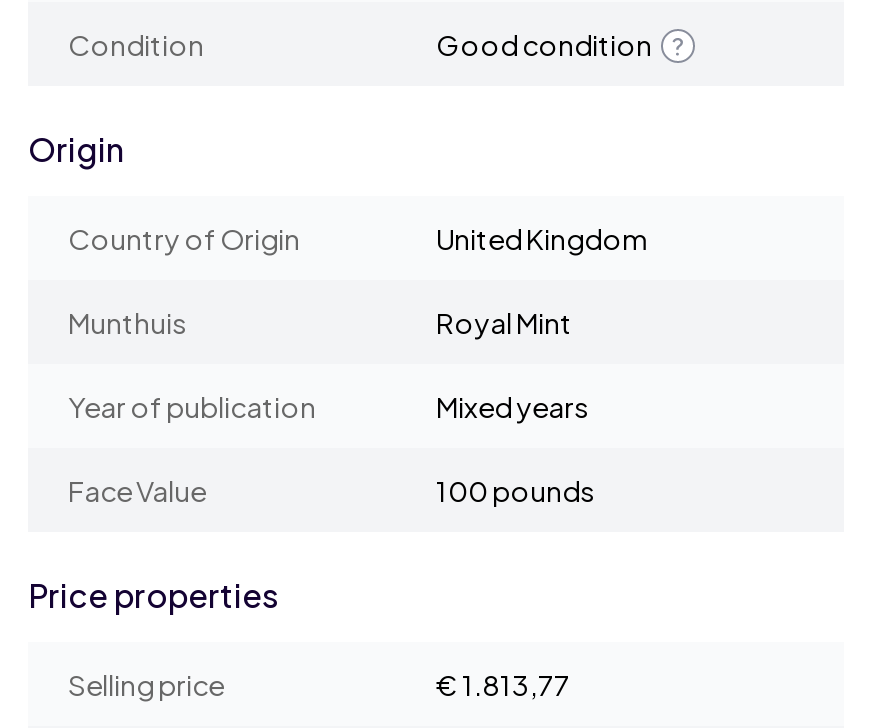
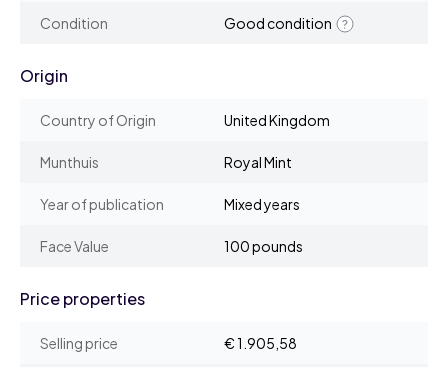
- € 1.813,77
+ € 1.905,58
